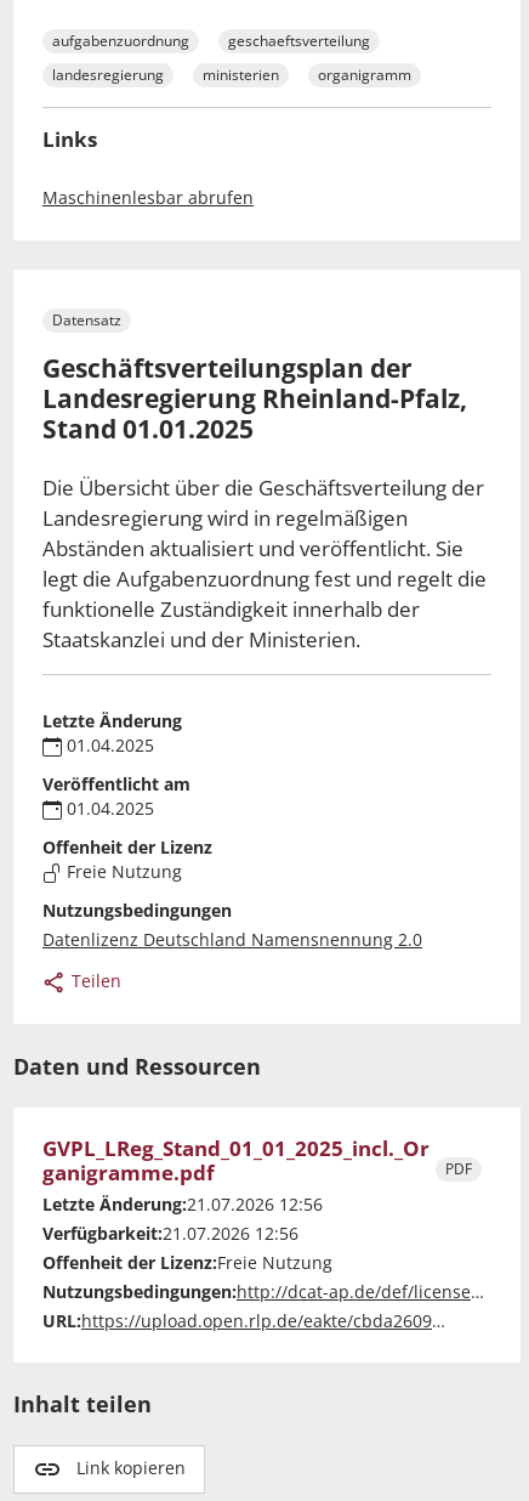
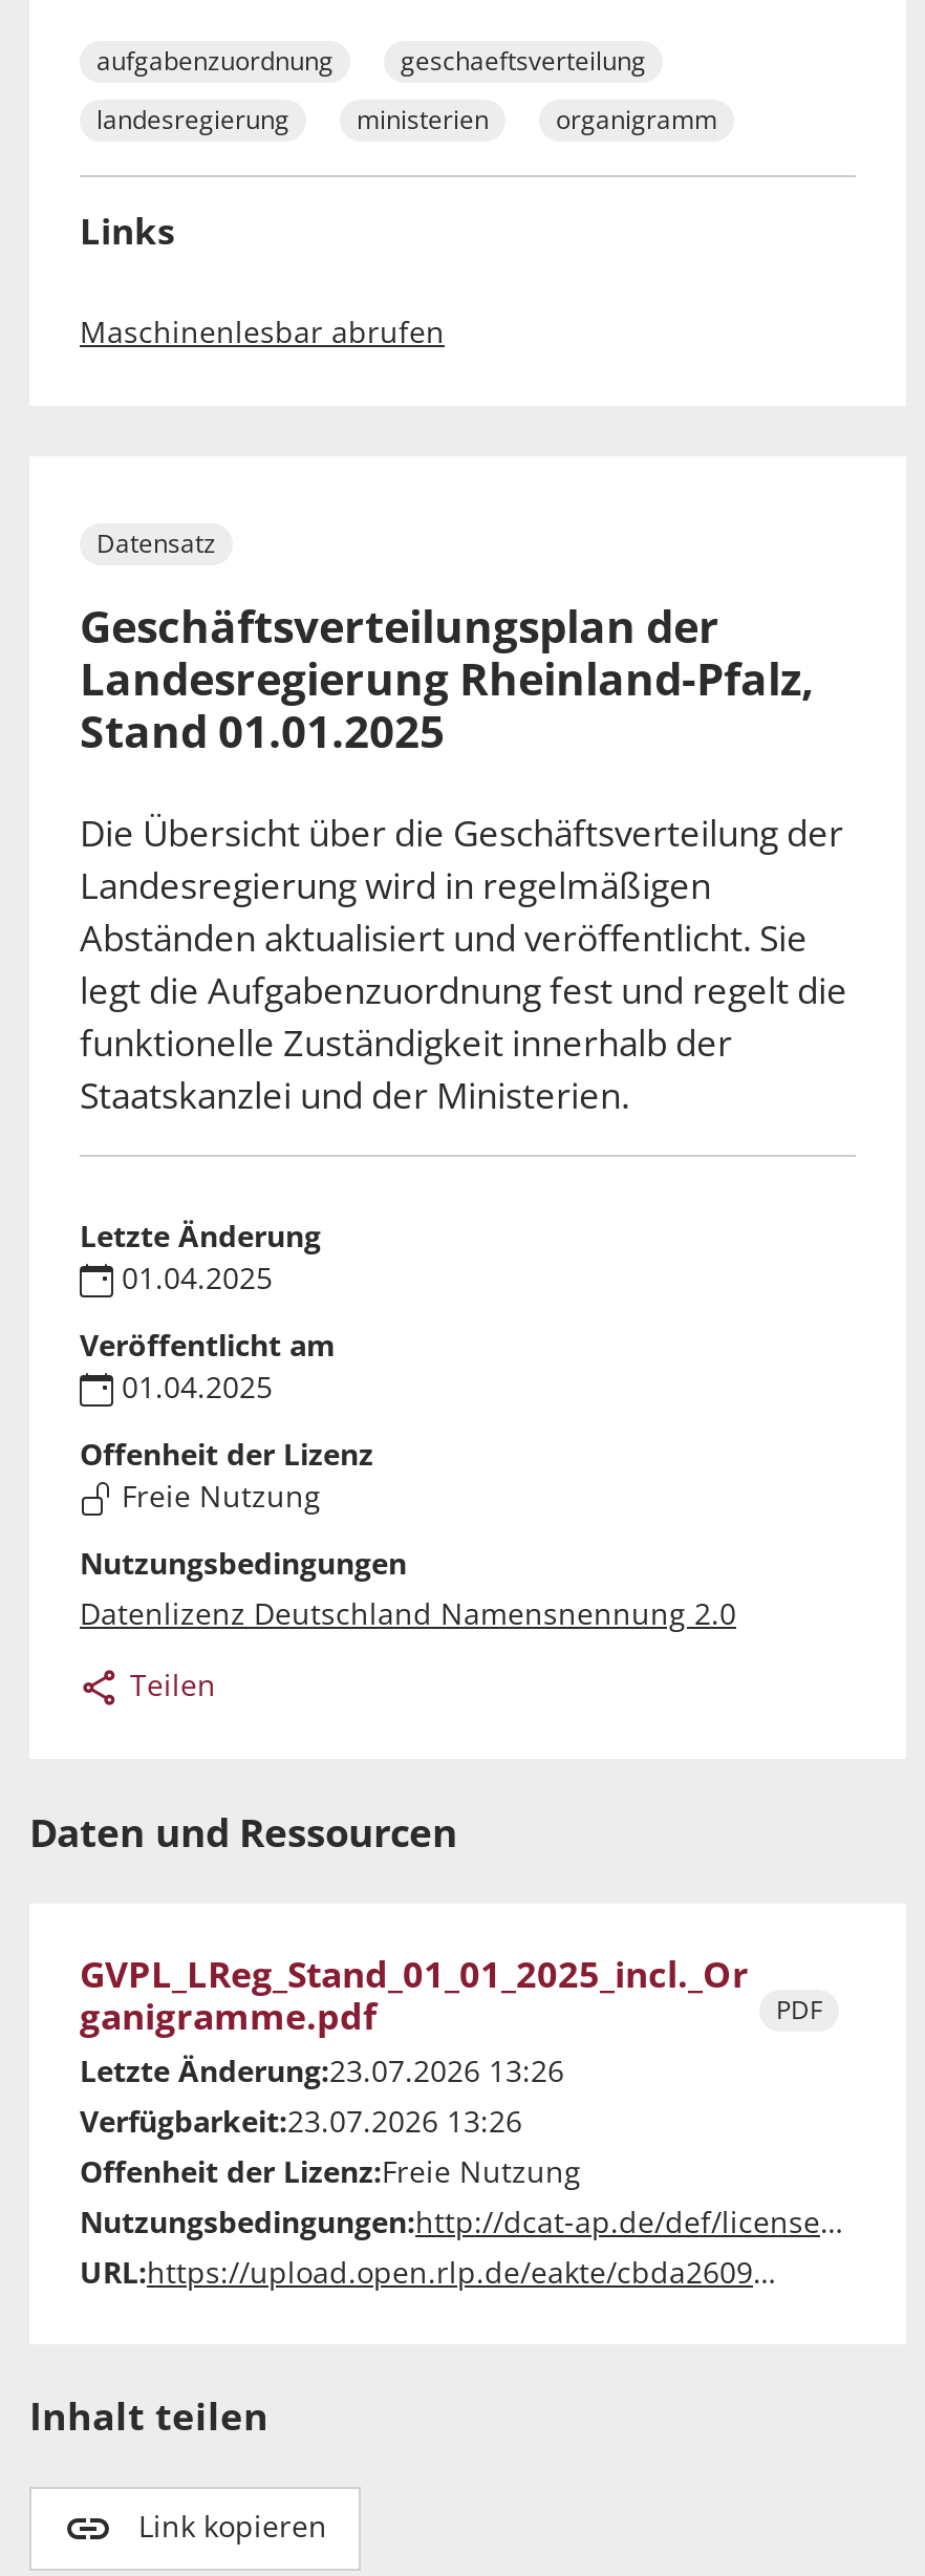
- Letzte Änderung:21.07.2026 12:56
+ Letzte Änderung:23.07.2026 13:26

- Verfügbarkeit:21.07.2026 12:56
+ Verfügbarkeit:23.07.2026 13:26
